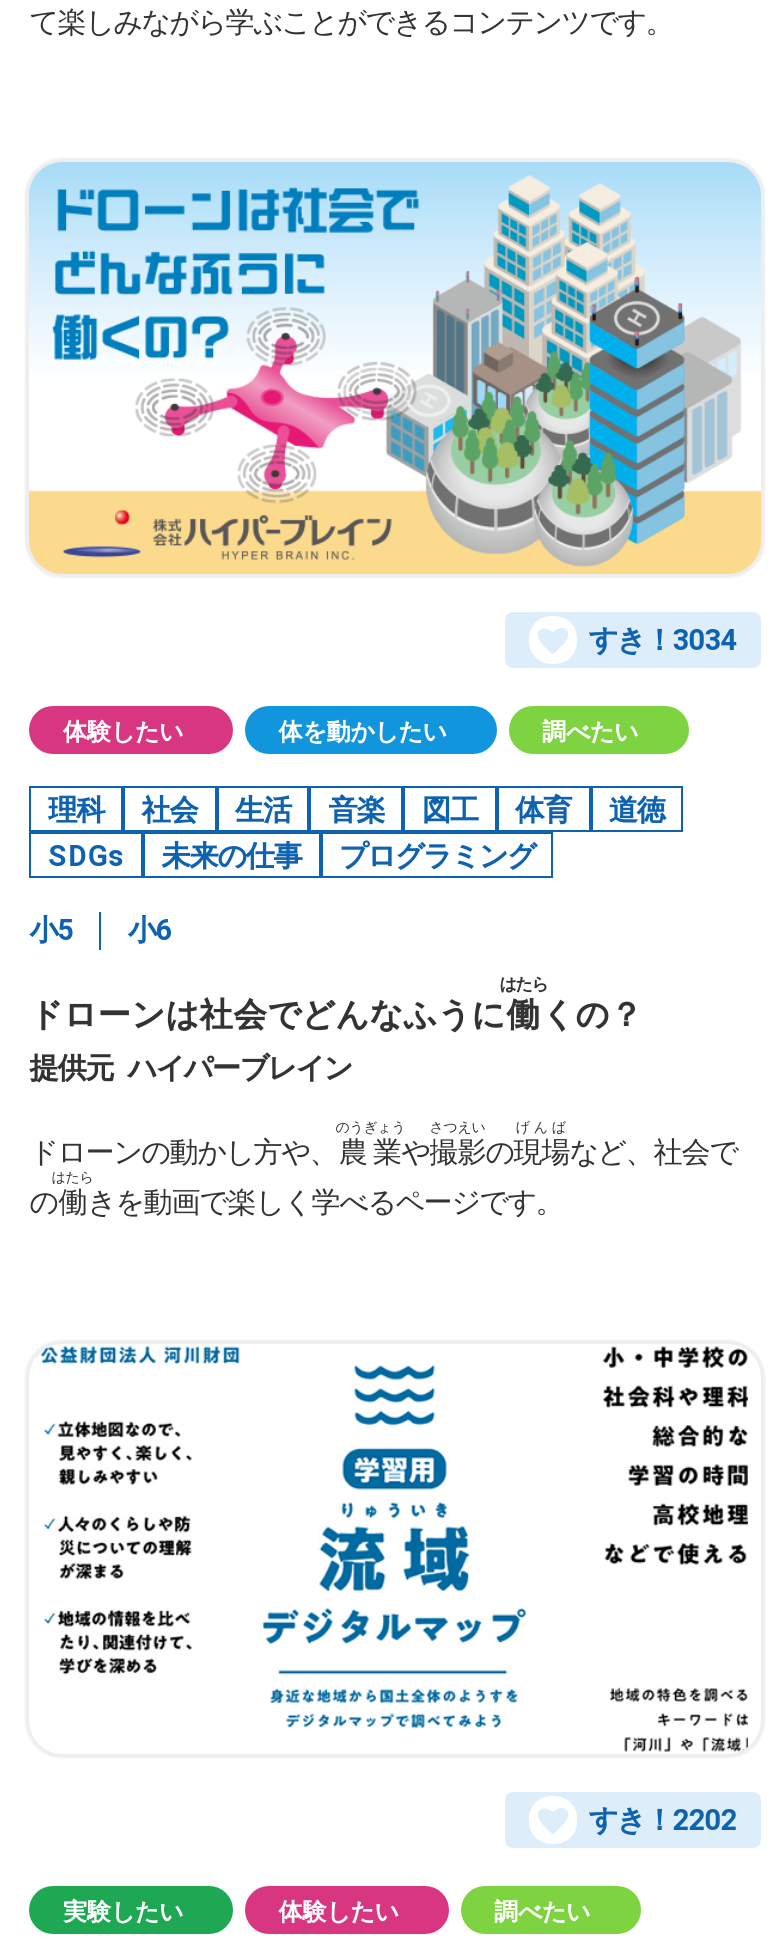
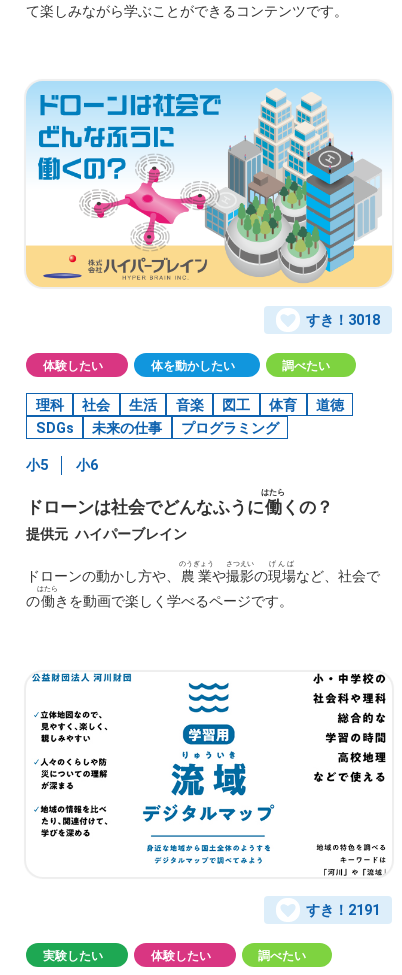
- すき！3034
+ すき！3018

- すき！2202
+ すき！2191
